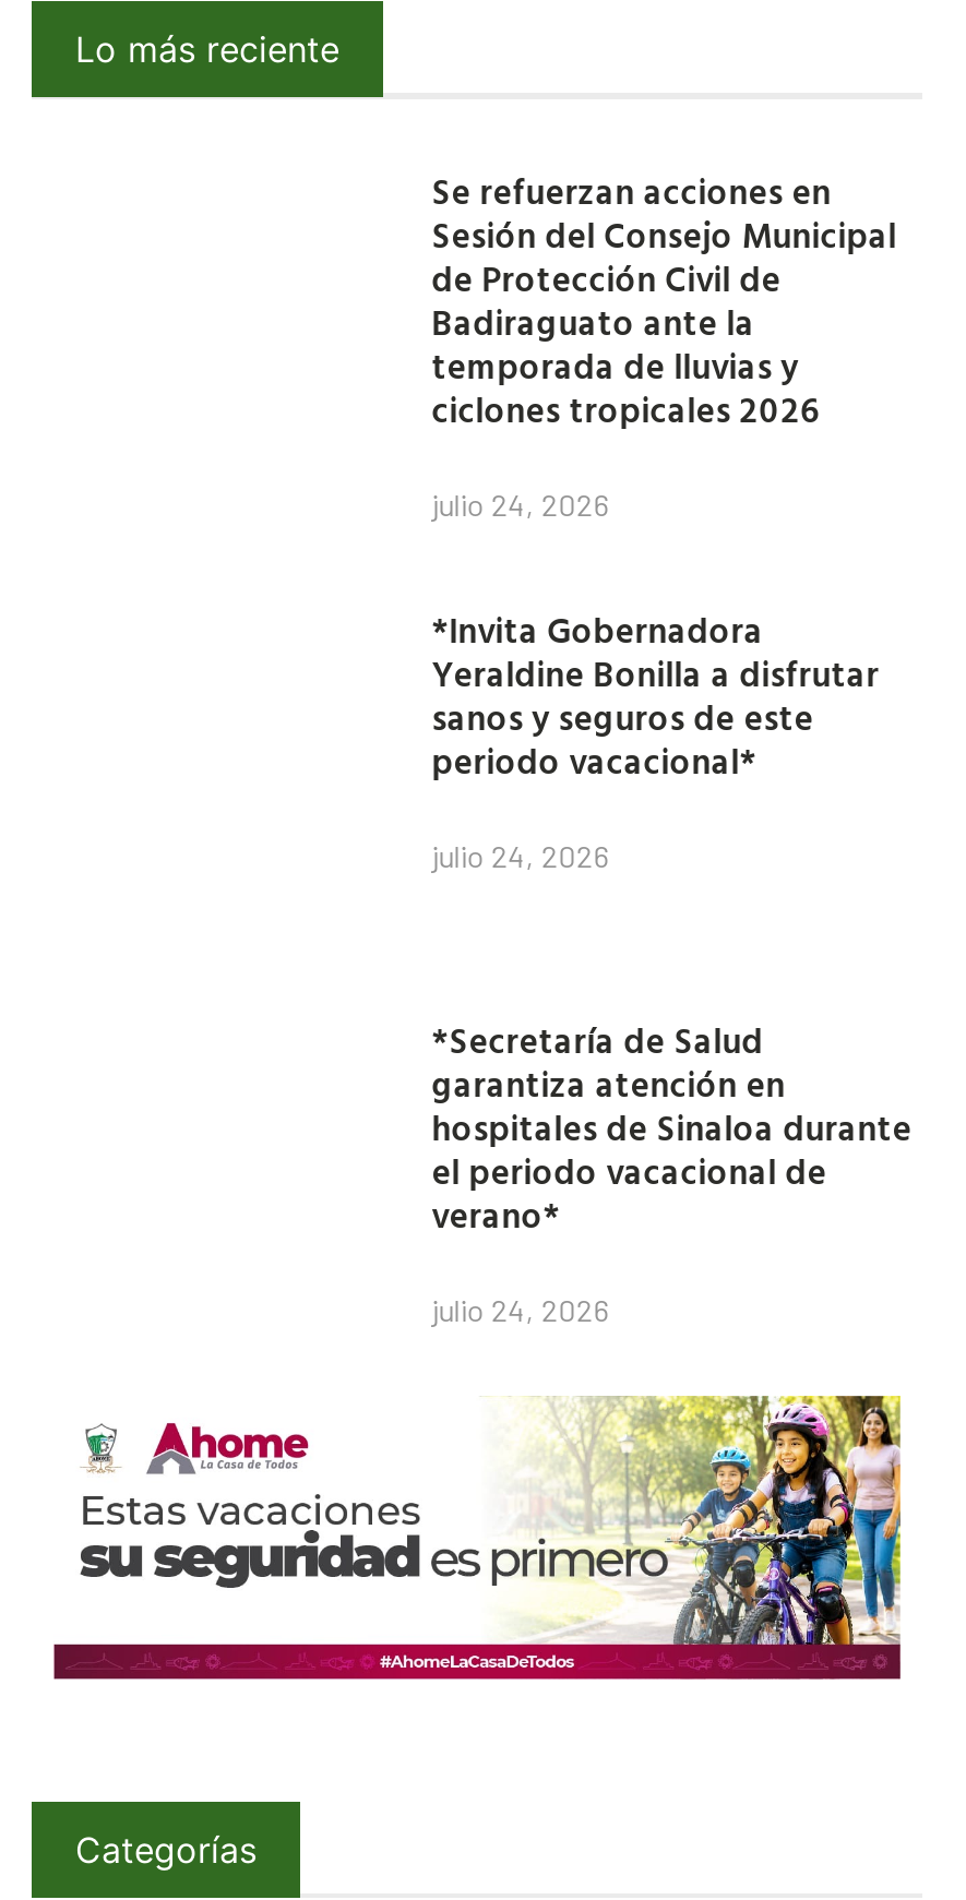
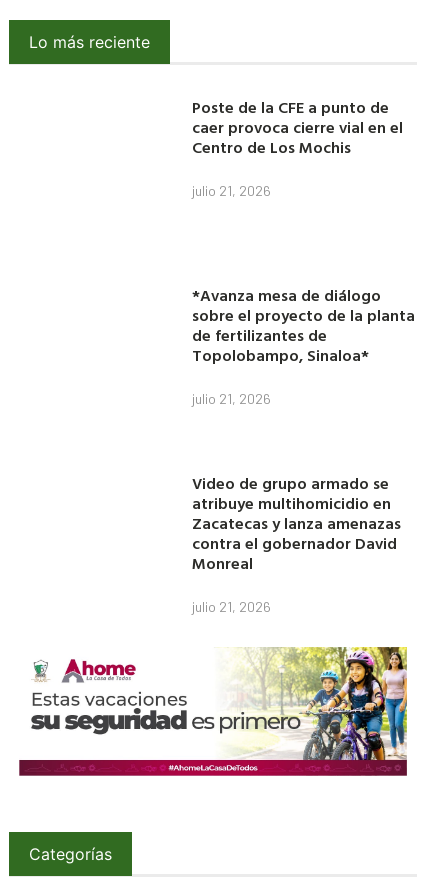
- Se refuerzan acciones en
- Sesión del Consejo Municipal
- de Protección Civil de
- Badiraguato ante la
- temporada de lluvias y
- ciclones tropicales 2026
+ Poste de la CFE a punto de
+ caer provoca cierre vial en el
+ Centro de Los Mochis

- julio 24, 2026
+ julio 21, 2026

- *Invita Gobernadora
- Yeraldine Bonilla a disfrutar
- sanos y seguros de este
- periodo vacacional*
+ *Avanza mesa de diálogo
+ sobre el proyecto de la planta
+ de fertilizantes de
+ Topolobampo, Sinaloa*

- julio 24, 2026
+ julio 21, 2026

- *Secretaría de Salud
- garantiza atención en
- hospitales de Sinaloa durante
- el periodo vacacional de
- verano*
+ Video de grupo armado se
+ atribuye multihomicidio en
+ Zacatecas y lanza amenazas
+ contra el gobernador David
+ Monreal

- julio 24, 2026
+ julio 21, 2026
